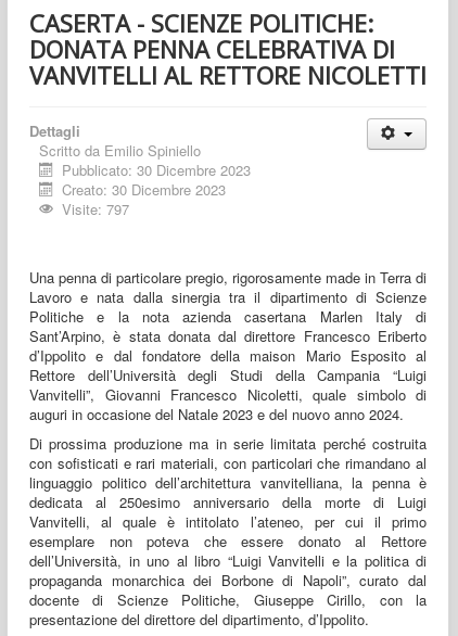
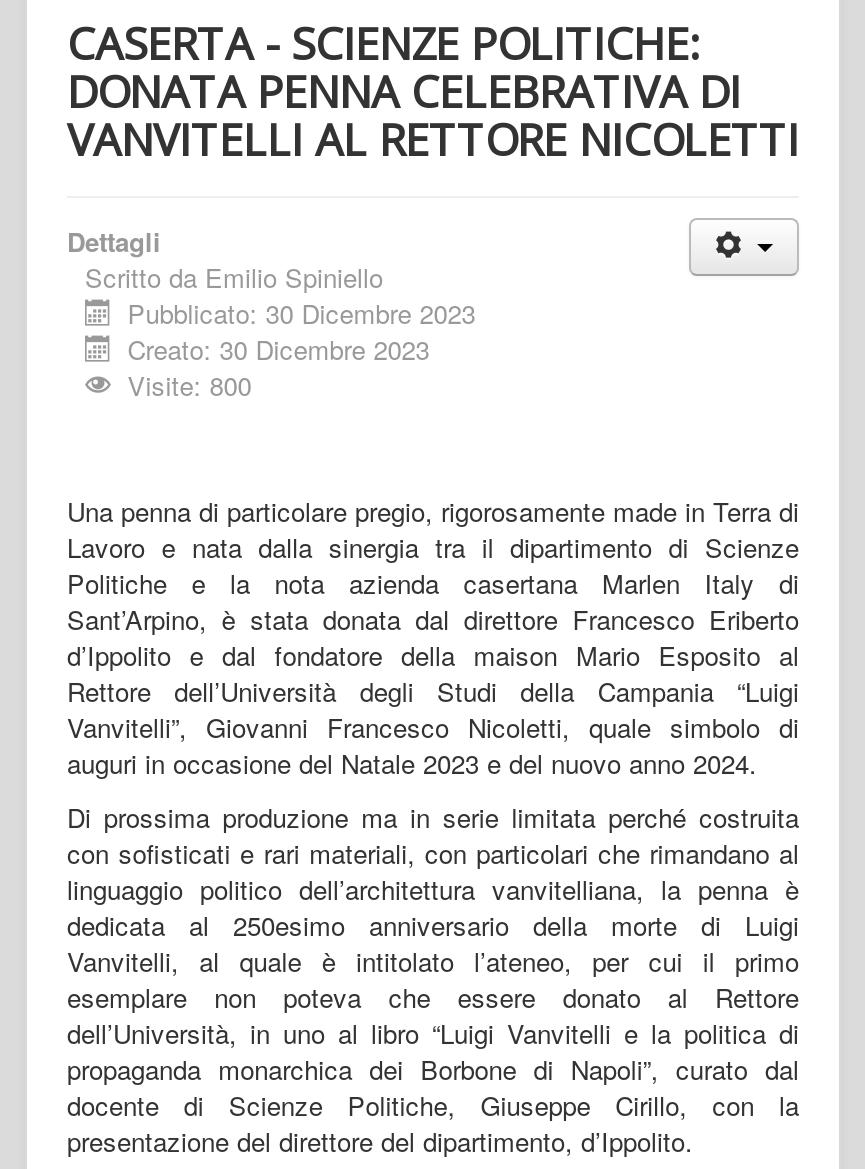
- Visite: 797
+ Visite: 800
